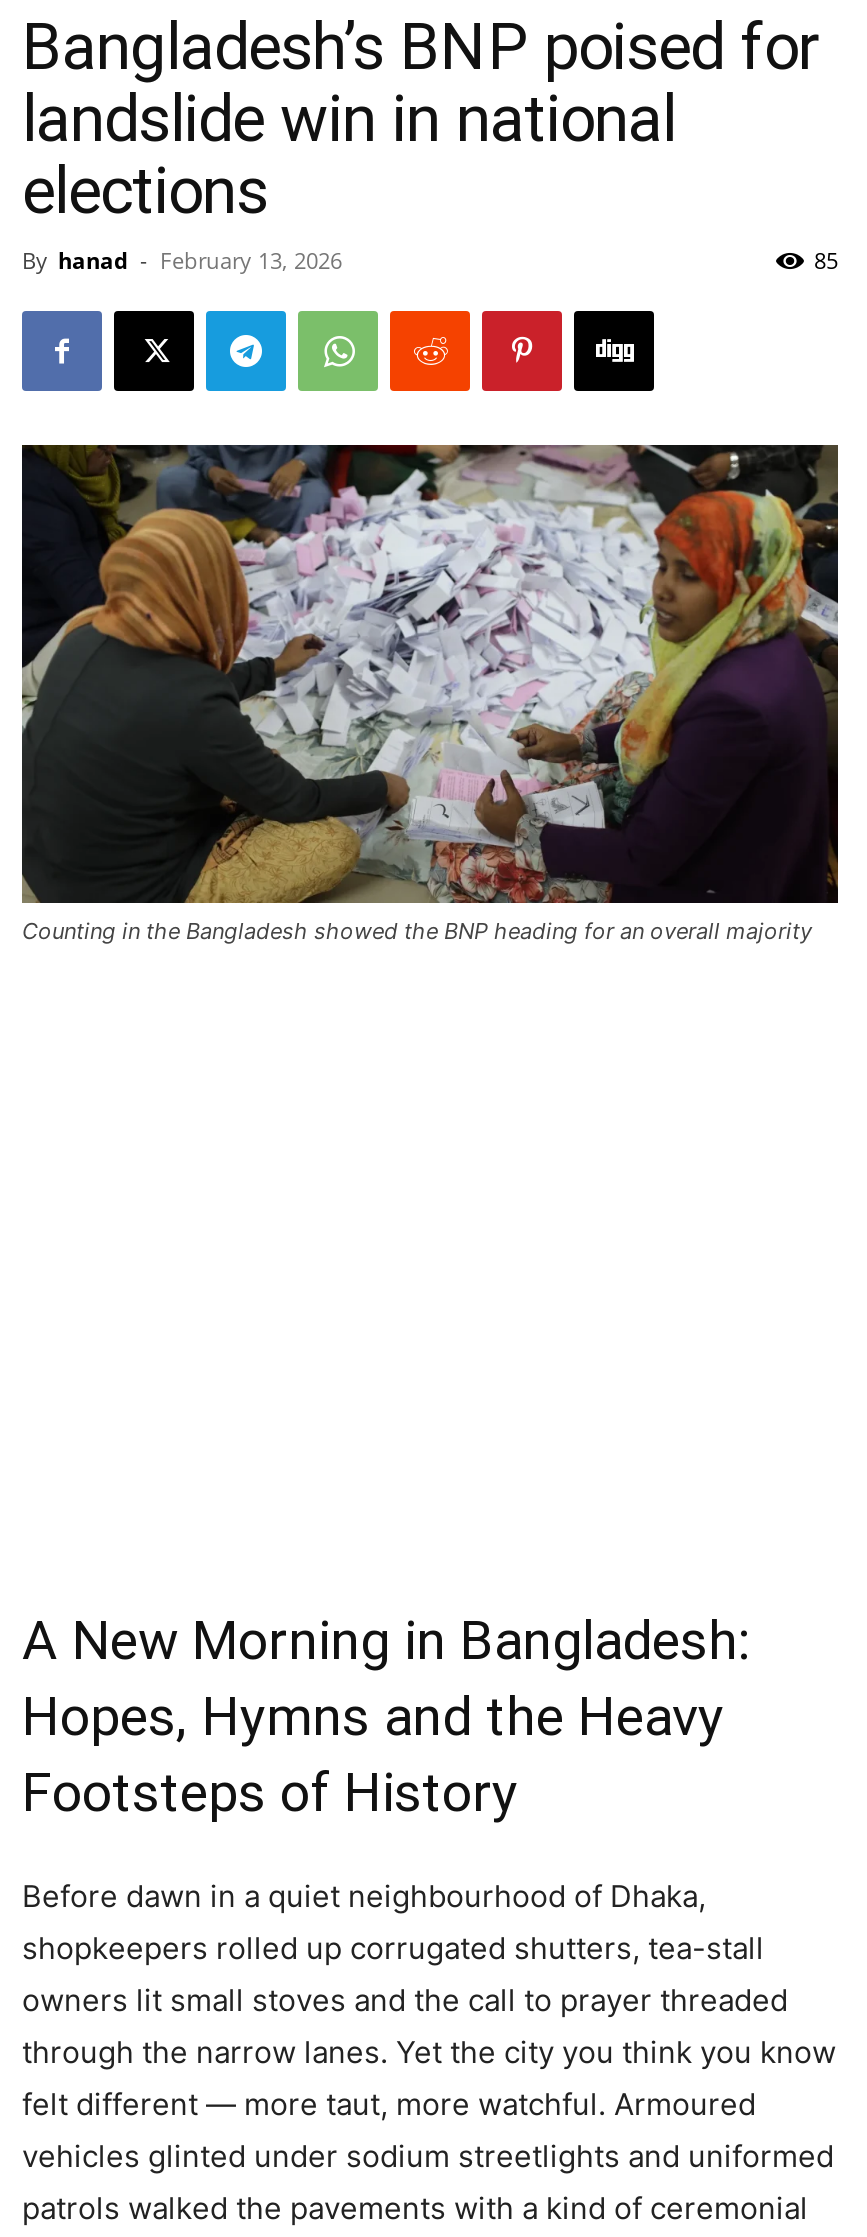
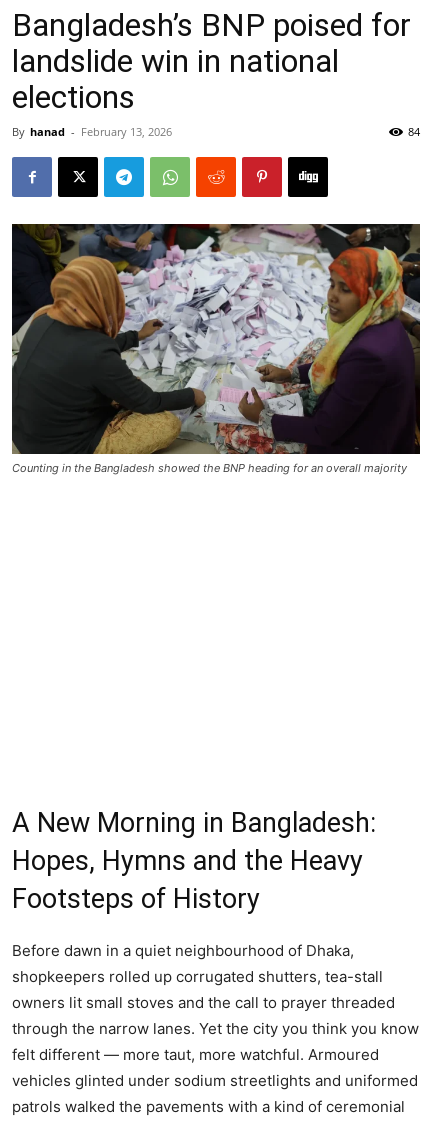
- 85
+ 84
